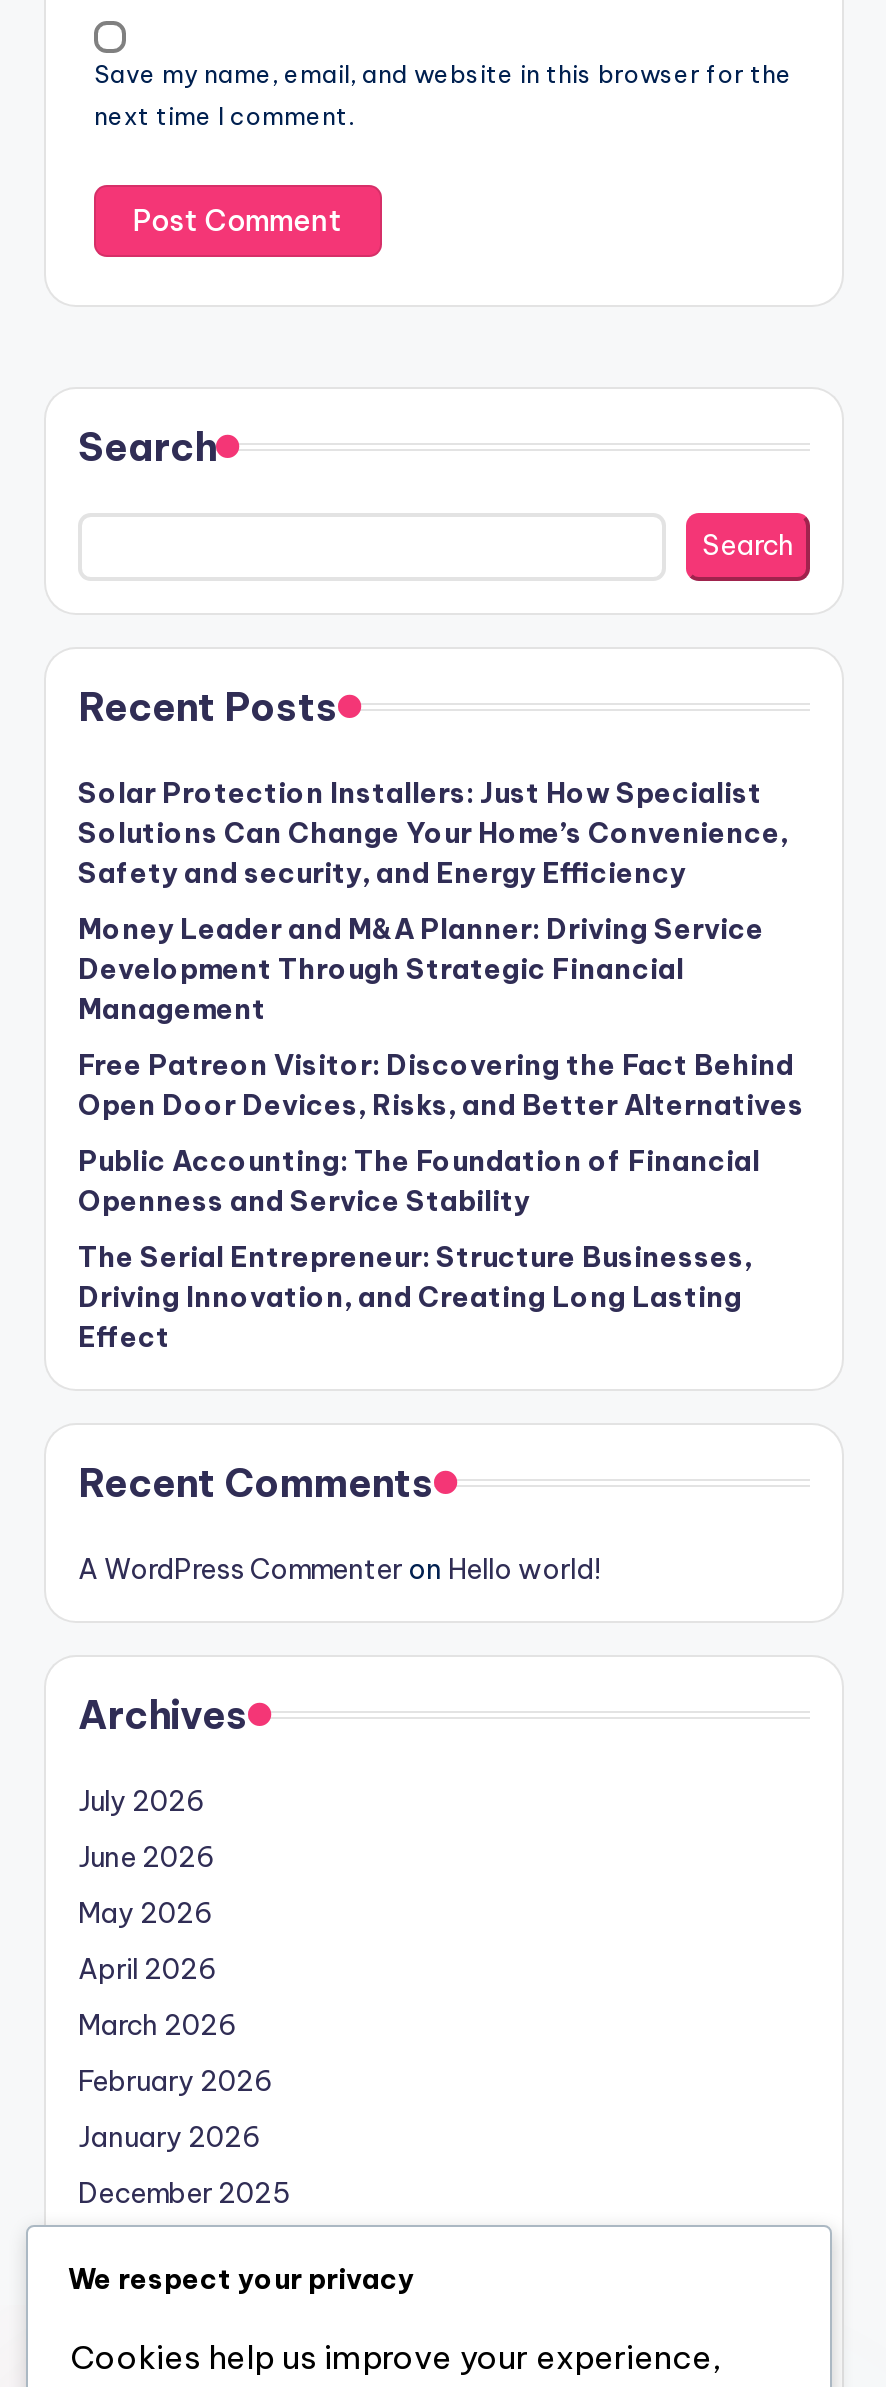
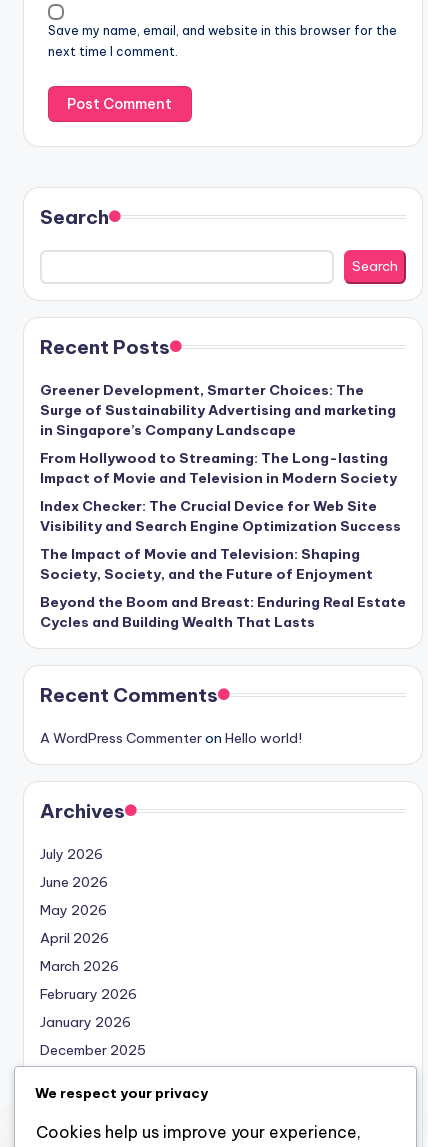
- Solar Protection Installers: Just How Specialist
- Solutions Can Change Your Home’s Convenience,
- Safety and security, and Energy Efficiency
+ Greener Development, Smarter Choices: The
+ Surge of Sustainability Advertising and marketing
+ in Singapore’s Company Landscape

- Money Leader and M&A Planner: Driving Service
- Development Through Strategic Financial
- Management
+ From Hollywood to Streaming: The Long-lasting
+ Impact of Movie and Television in Modern Society

- Free Patreon Visitor: Discovering the Fact Behind
- Open Door Devices, Risks, and Better Alternatives
+ Index Checker: The Crucial Device for Web Site
+ Visibility and Search Engine Optimization Success

- Public Accounting: The Foundation of Financial
- Openness and Service Stability
+ The Impact of Movie and Television: Shaping
+ Society, Society, and the Future of Enjoyment

- The Serial Entrepreneur: Structure Businesses,
- Driving Innovation, and Creating Long Lasting
- Effect
+ Beyond the Boom and Breast: Enduring Real Estate
+ Cycles and Building Wealth That Lasts
